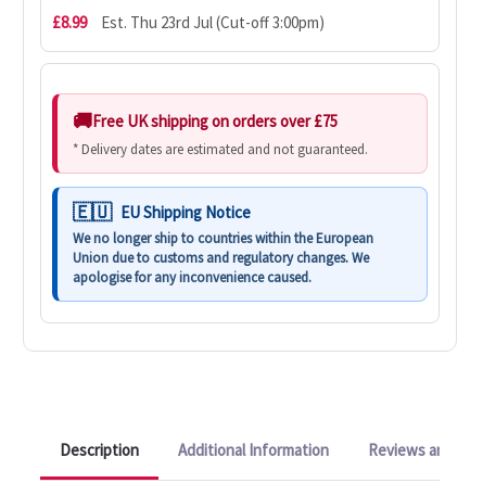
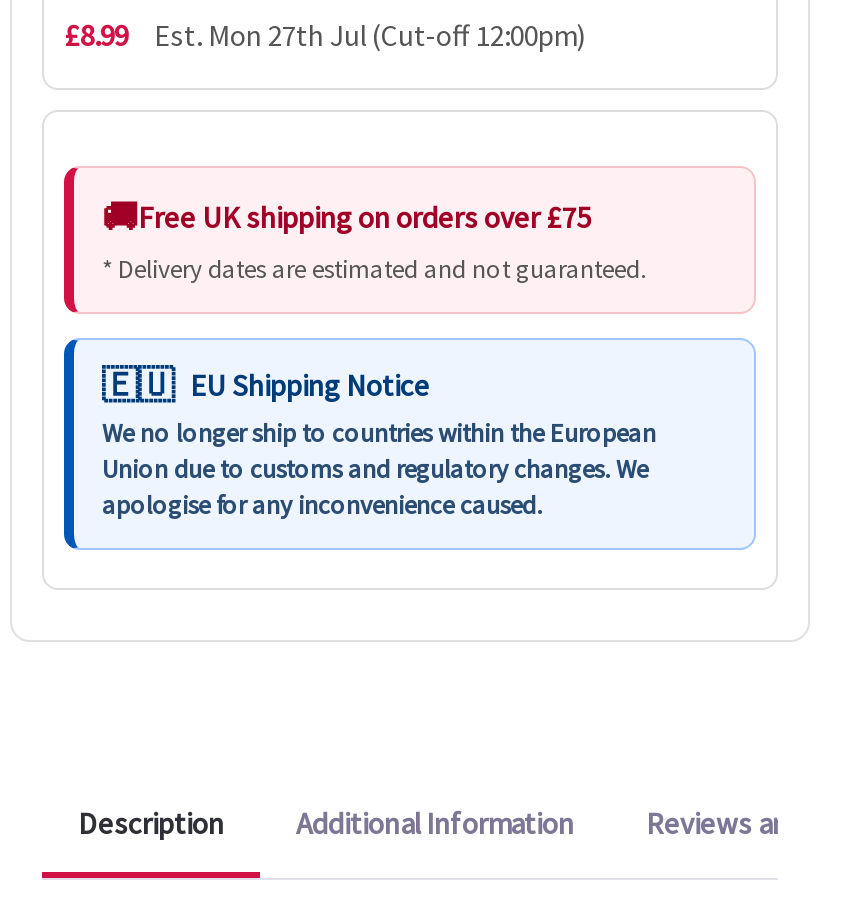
- Est. Thu 23rd Jul (Cut-off 3:00pm)
+ Est. Mon 27th Jul (Cut-off 12:00pm)
